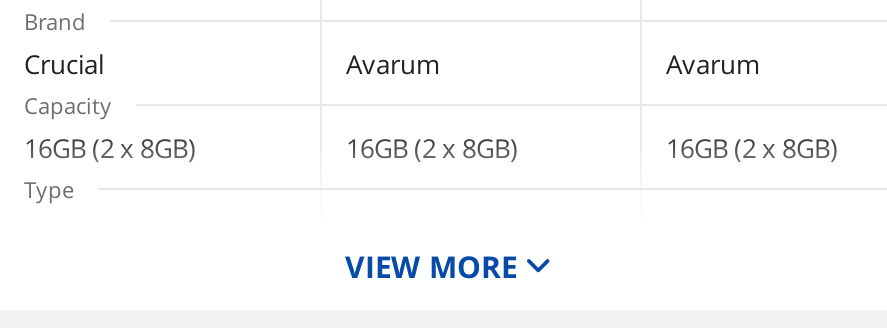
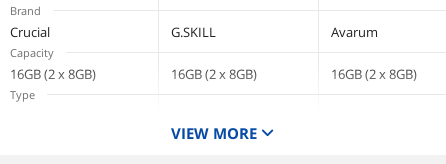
- Avarum
+ G.SKILL
